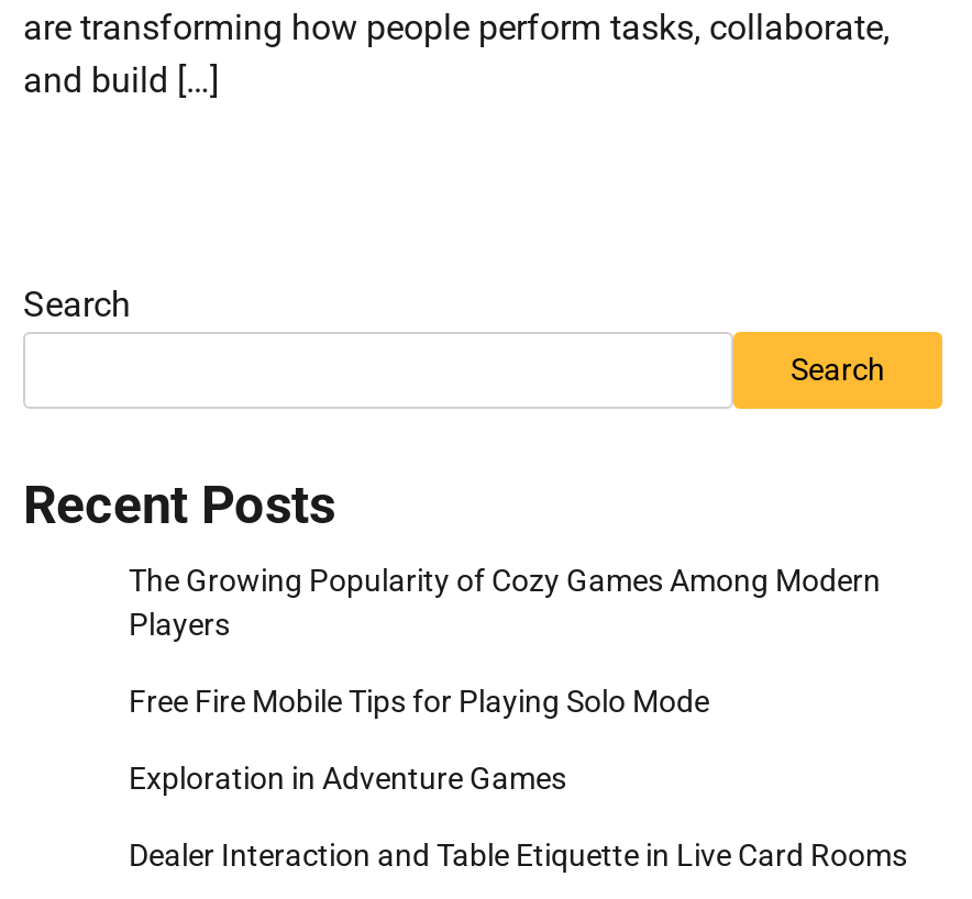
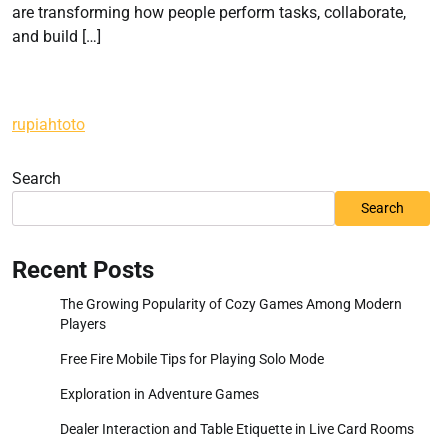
+ rupiahtoto
